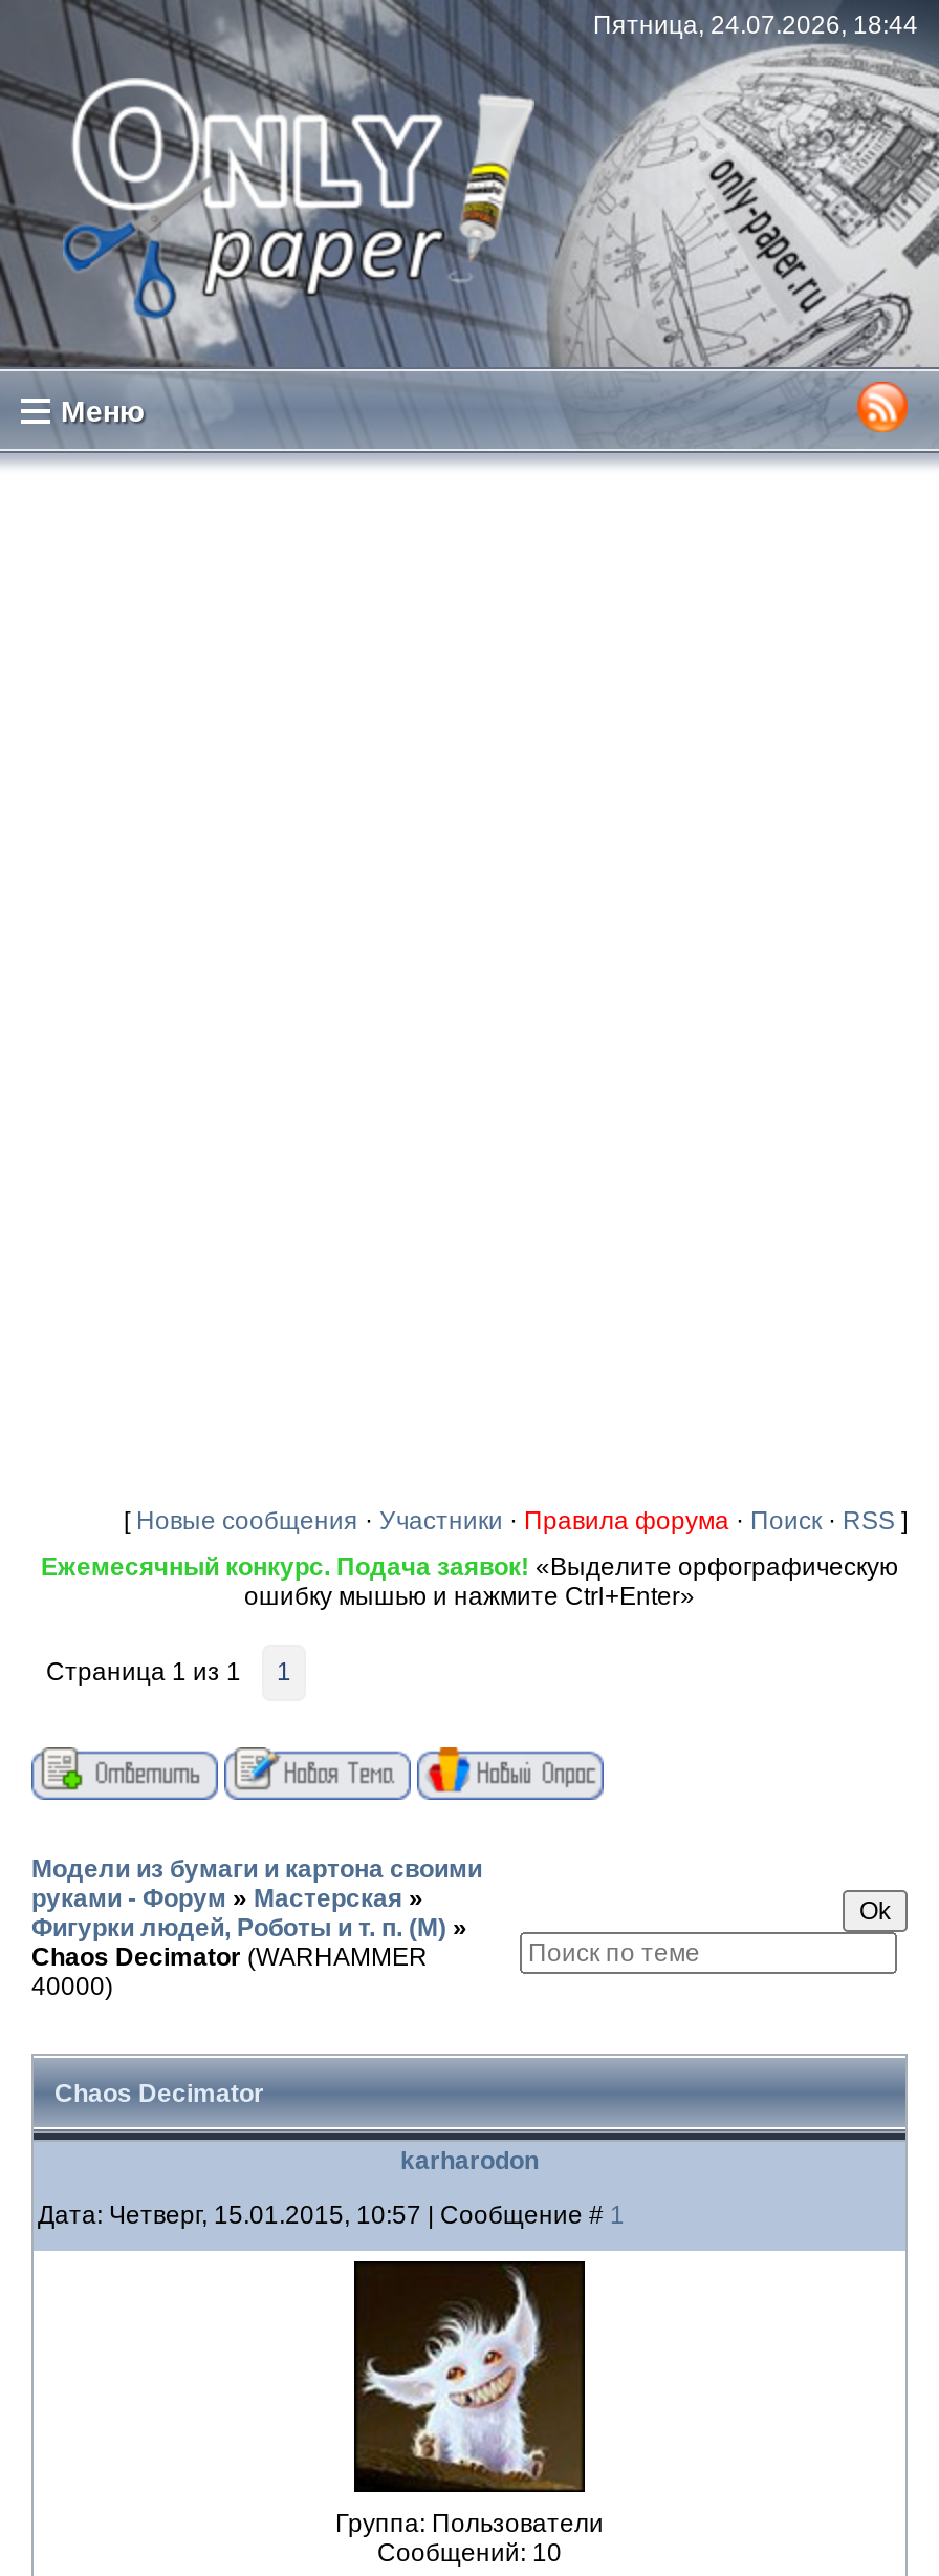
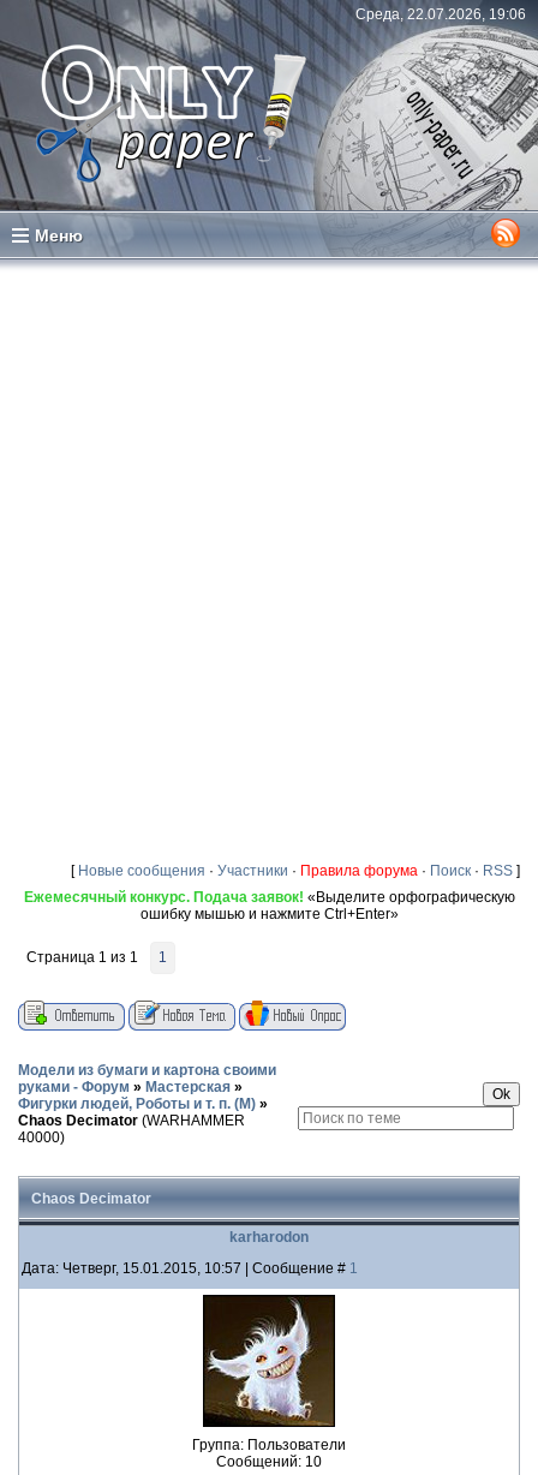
- Пятница, 24.07.2026, 18:44
+ Среда, 22.07.2026, 19:06
